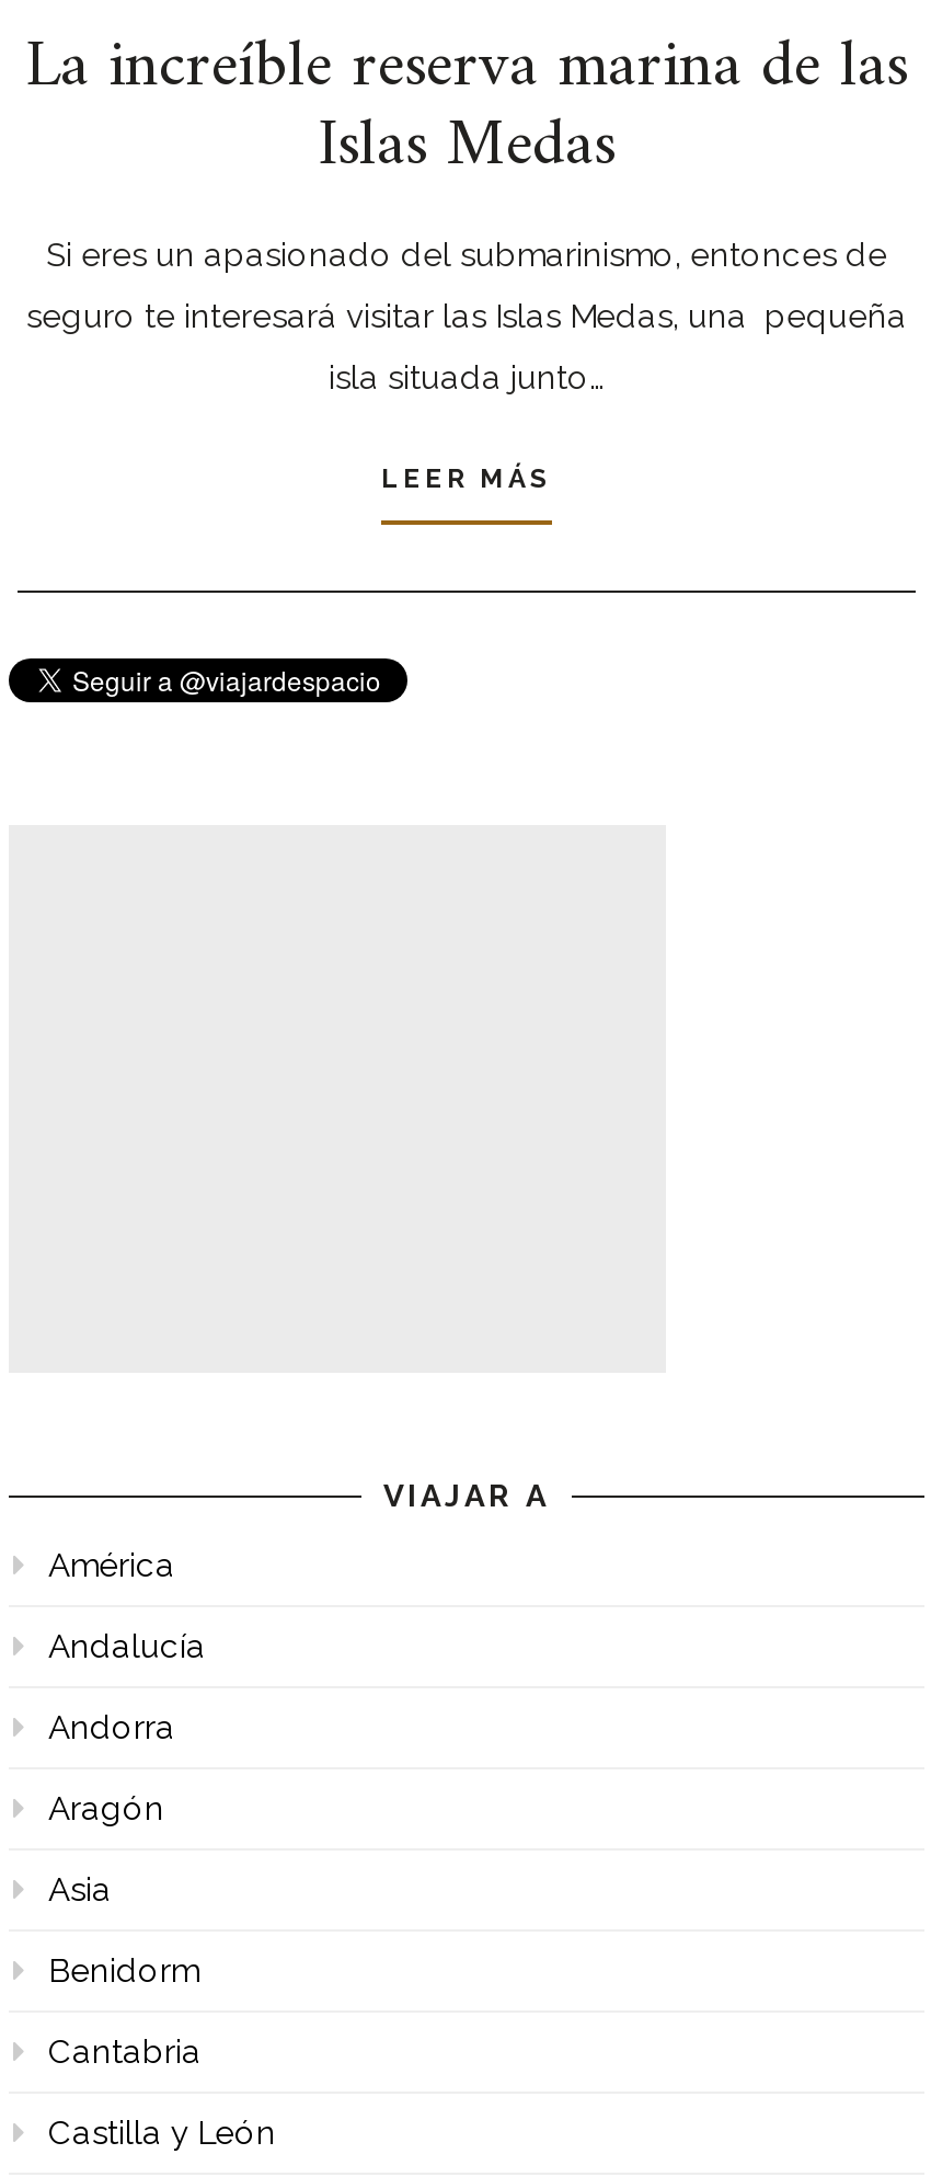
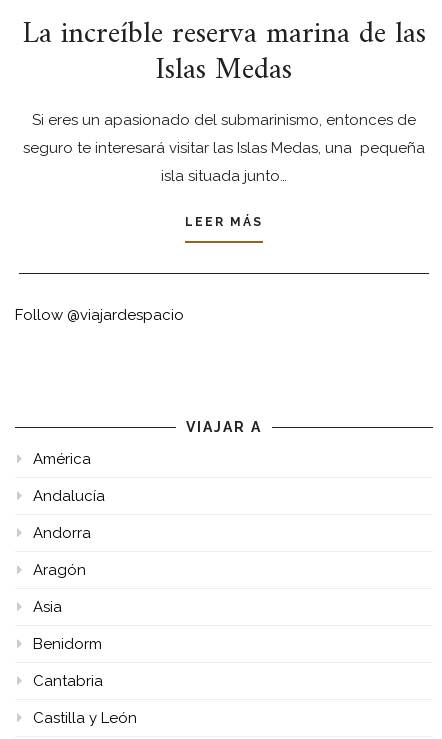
+ Follow @viajardespacio
